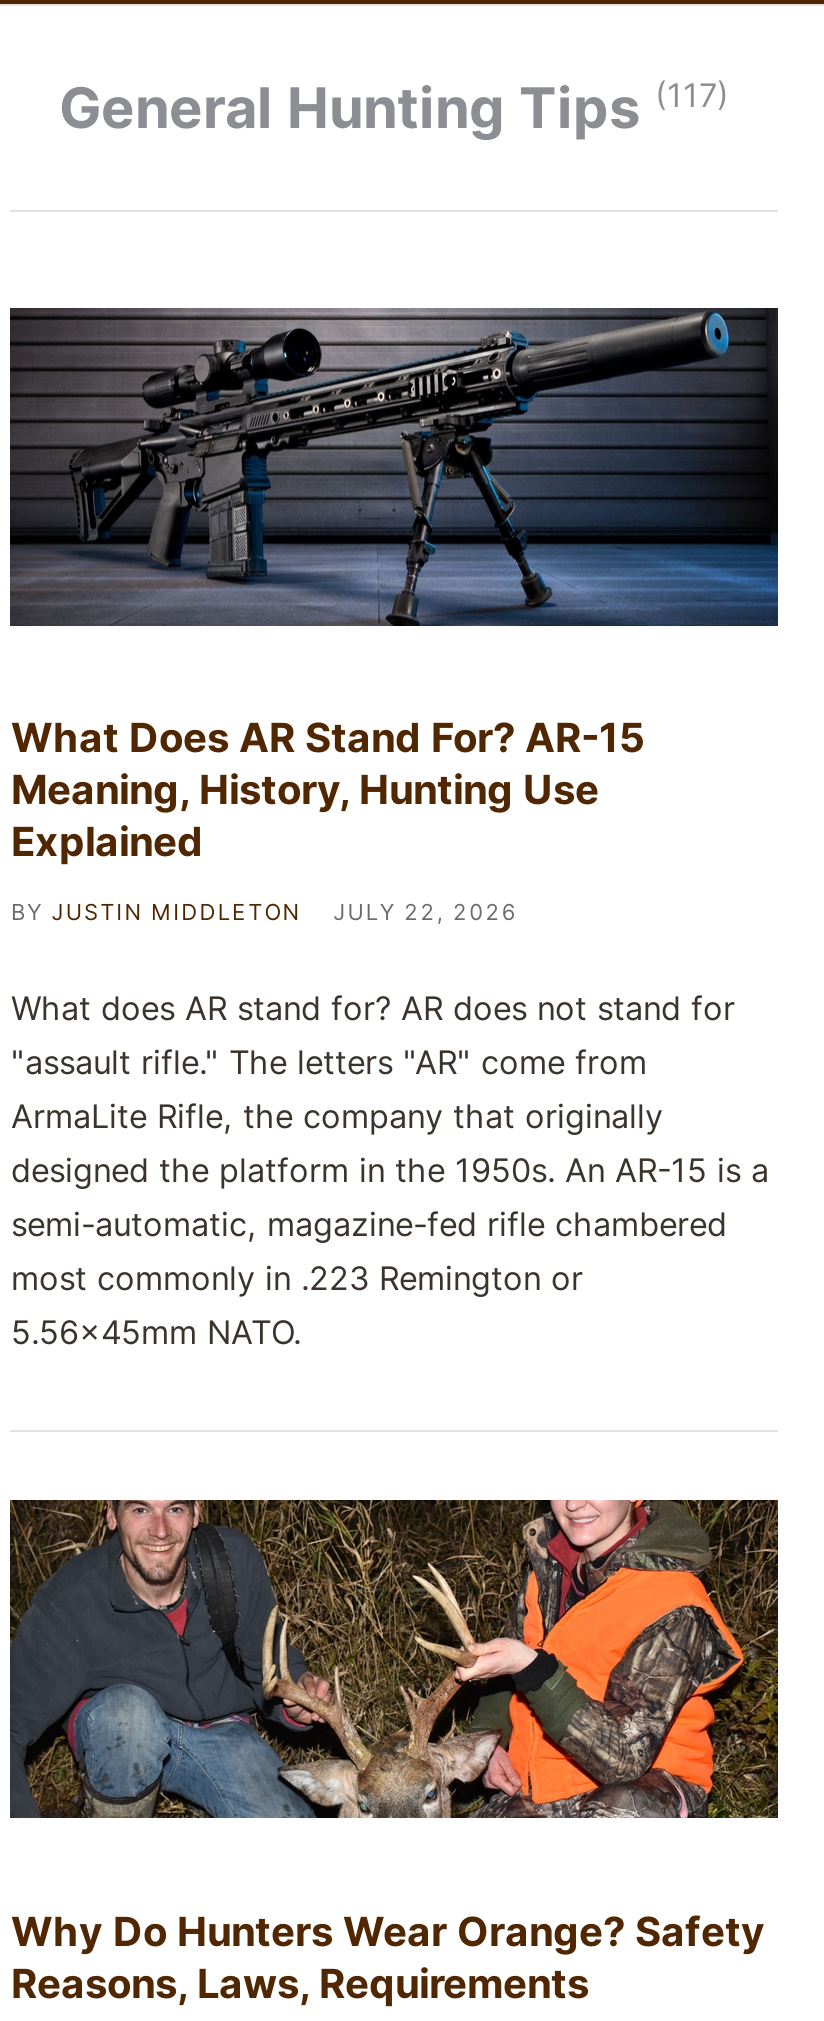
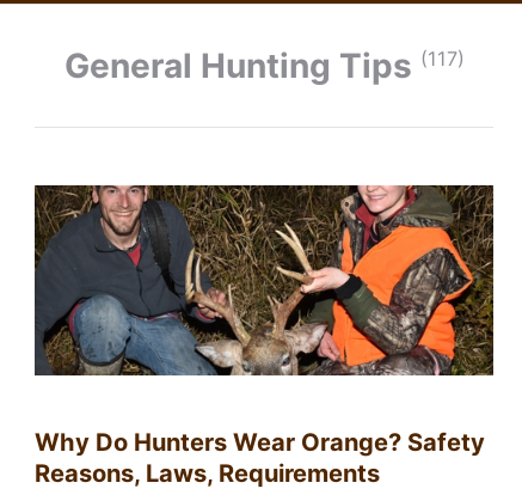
- [image]

- What Does AR Stand For? AR-15
- Meaning, History, Hunting Use
- Explained
- BY JUSTIN MIDDLETON
- JULY 22, 2026
- What does AR stand for? AR does not stand for
- "assault rifle." The letters "AR" come from
- ArmaLite Rifle, the company that originally
- designed the platform in the 1950s. An AR-15 is a
- semi-automatic, magazine-fed rifle chambered
- most commonly in .223 Remington or
- 5.56×45mm NATO.
